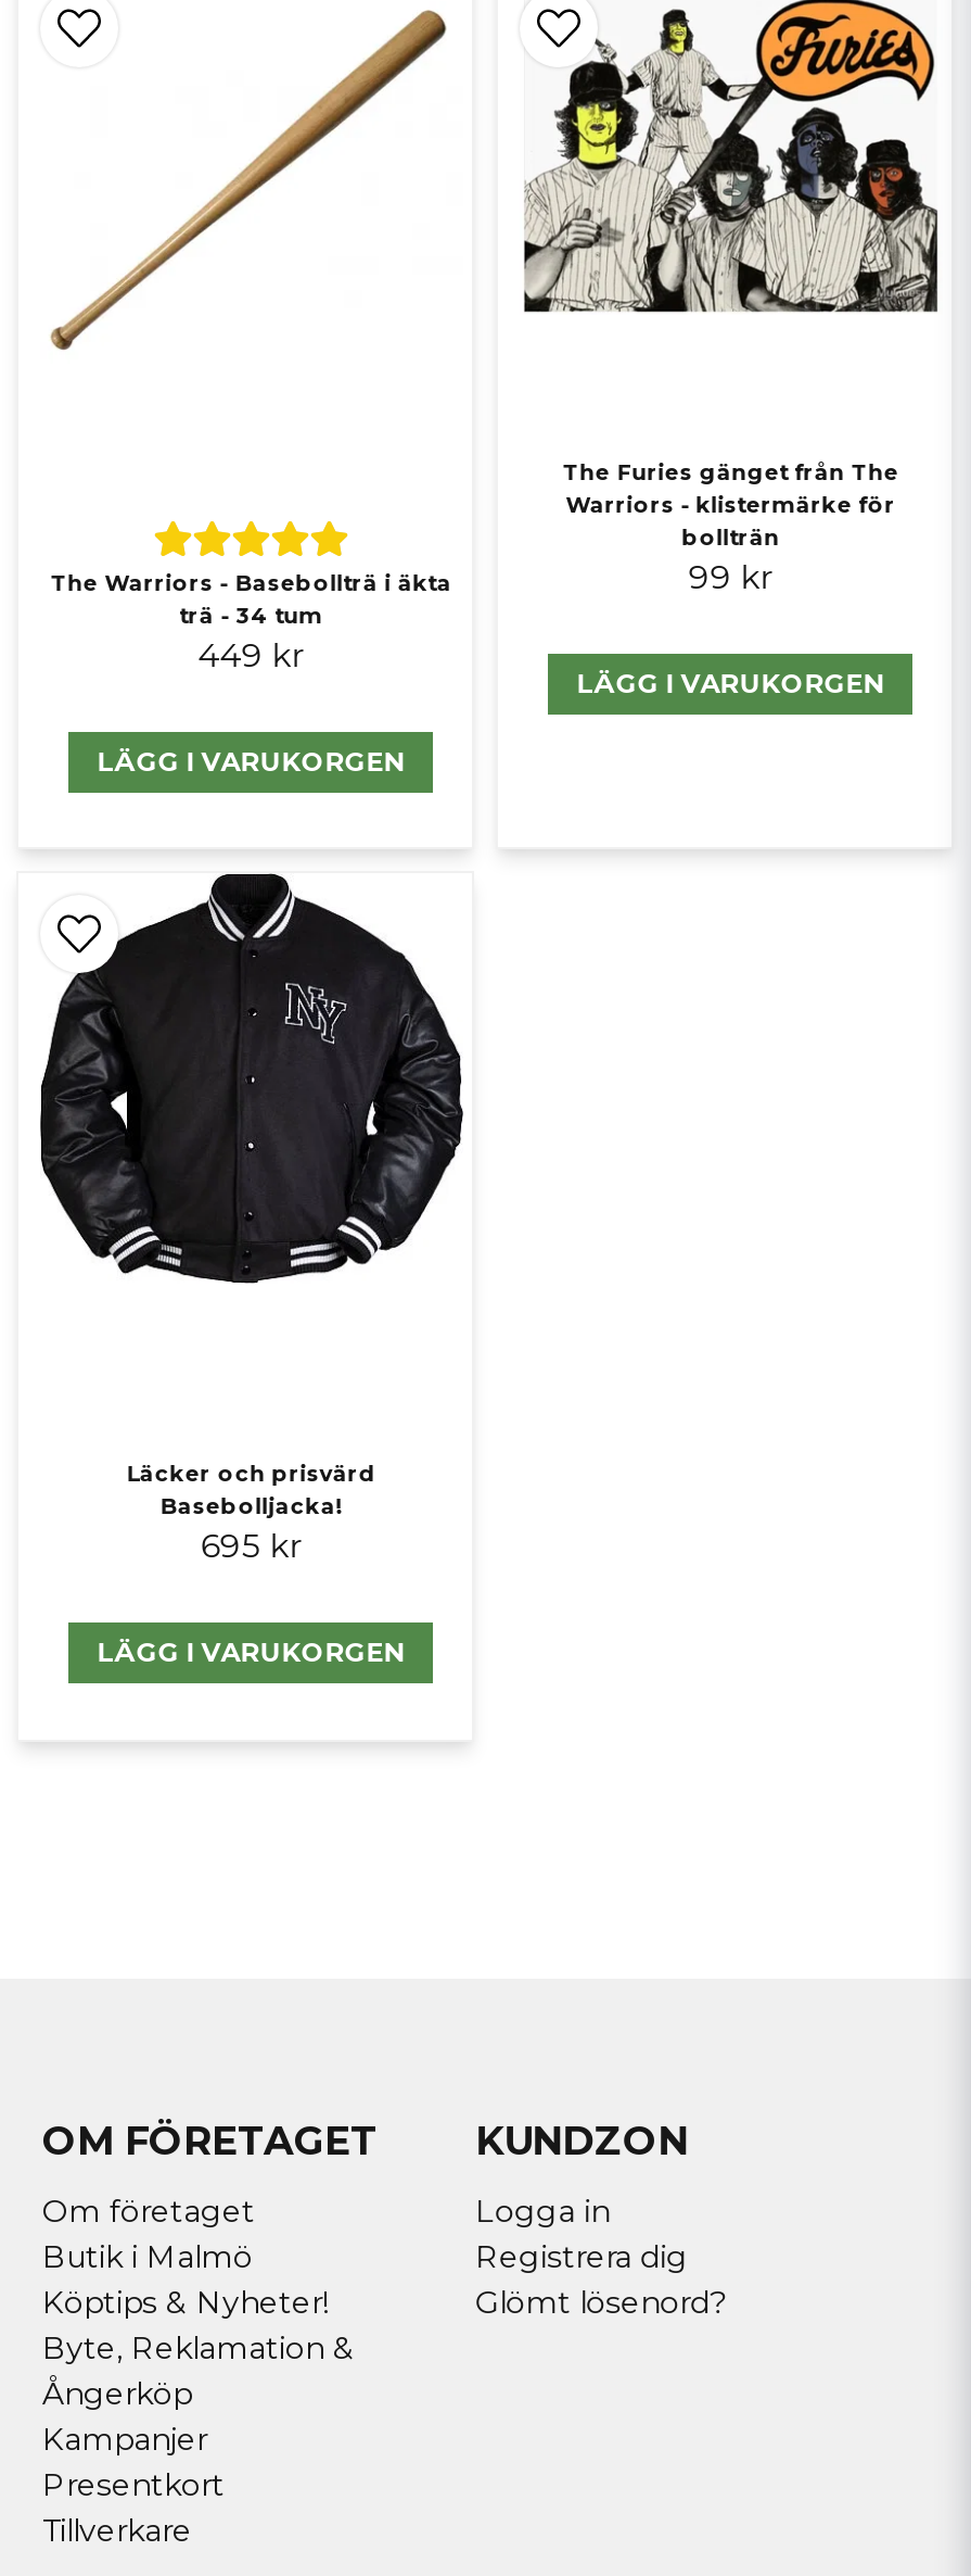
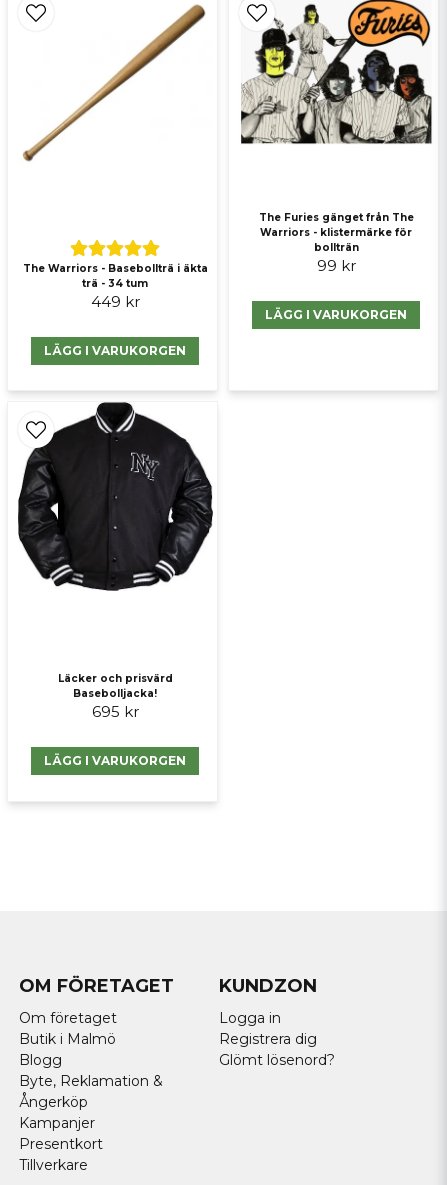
- Köptips & Nyheter!
+ Blogg
